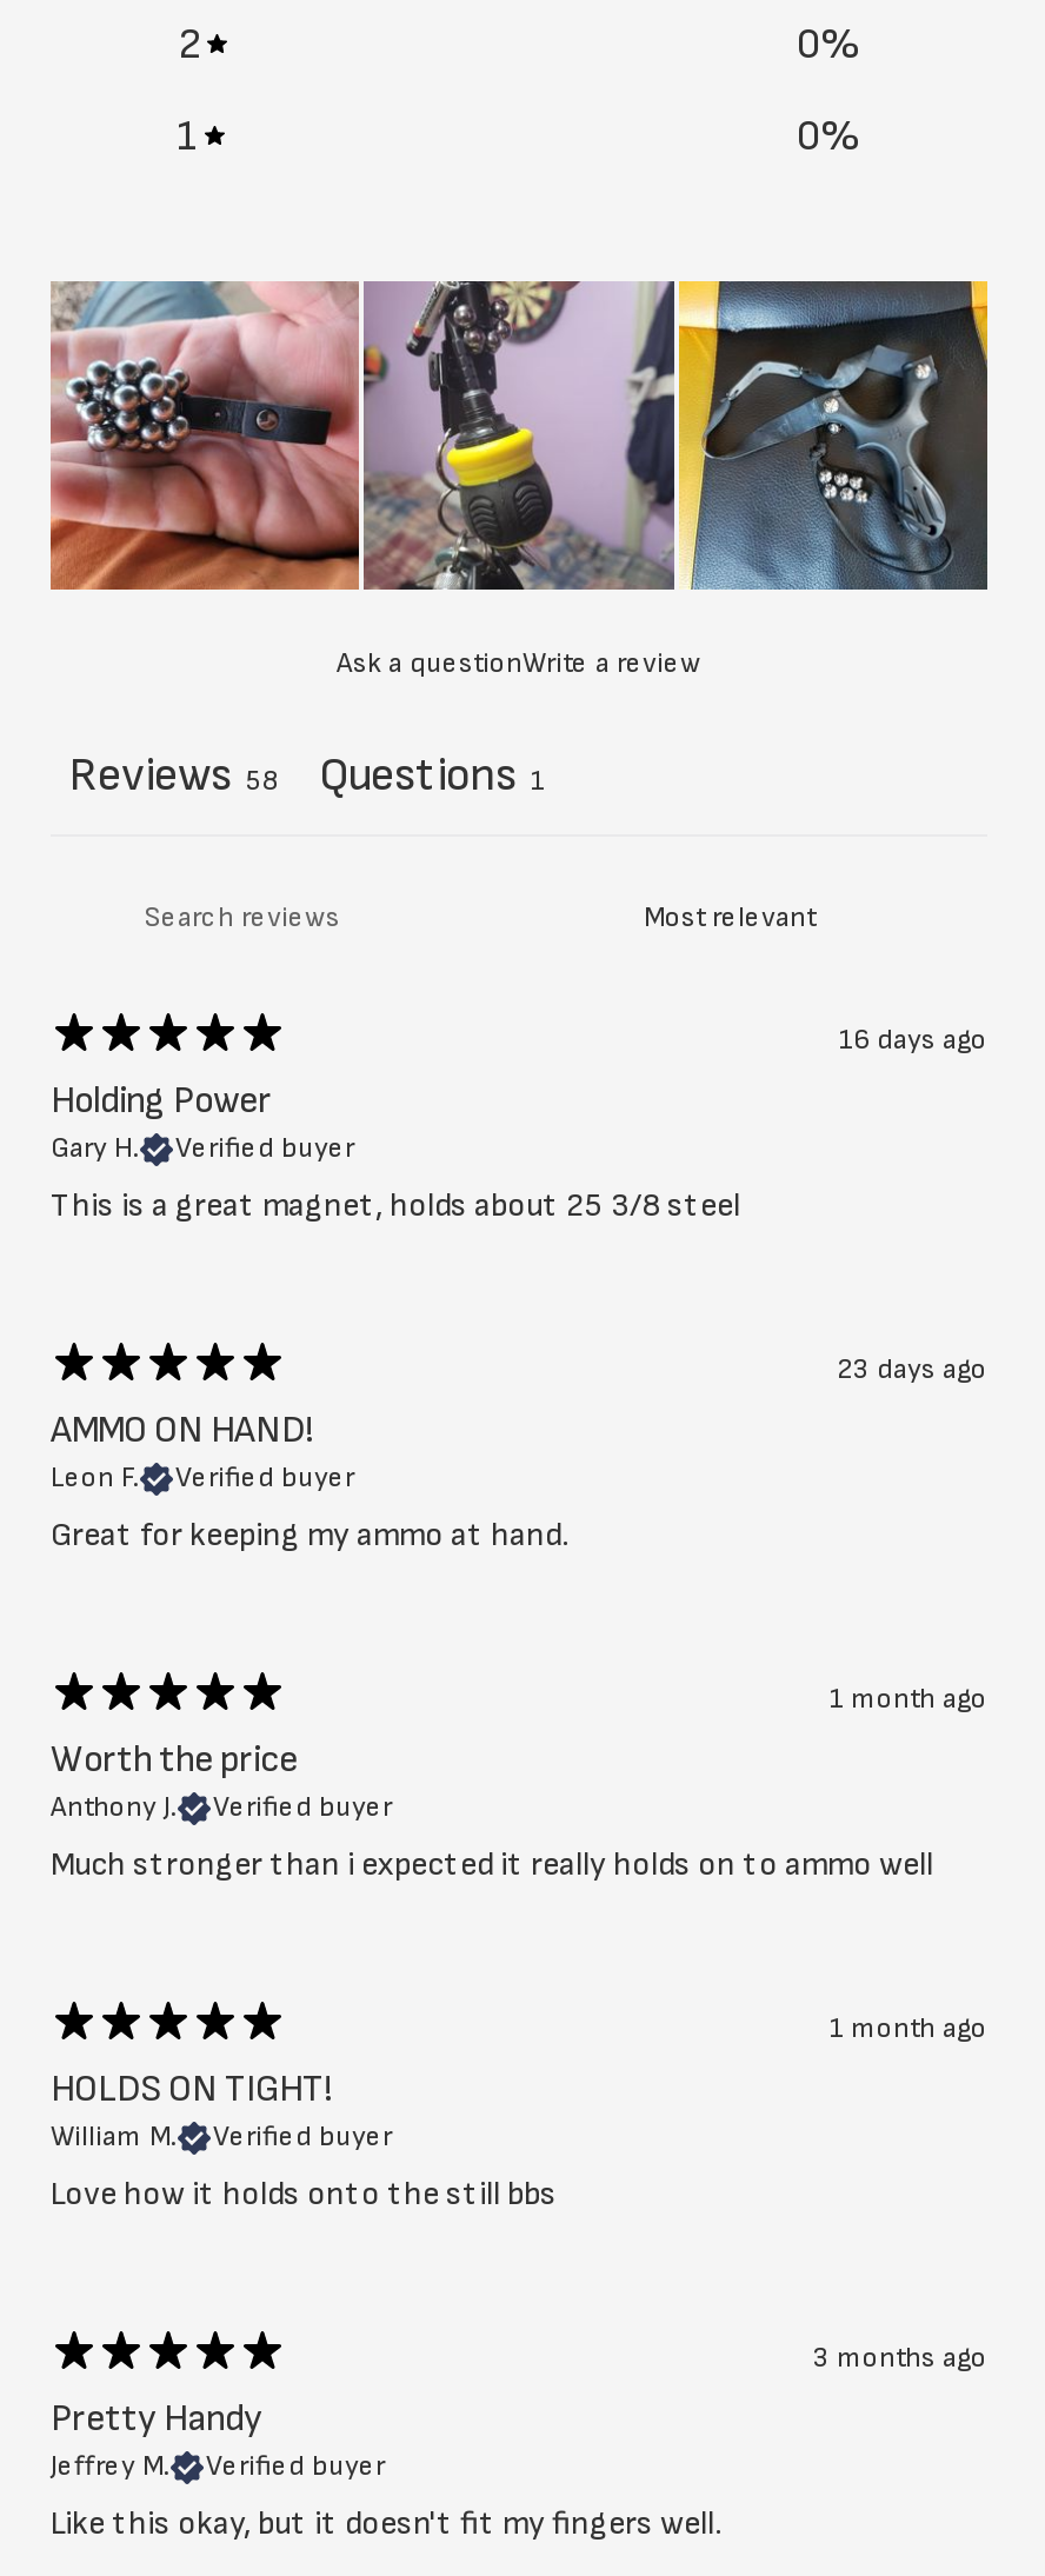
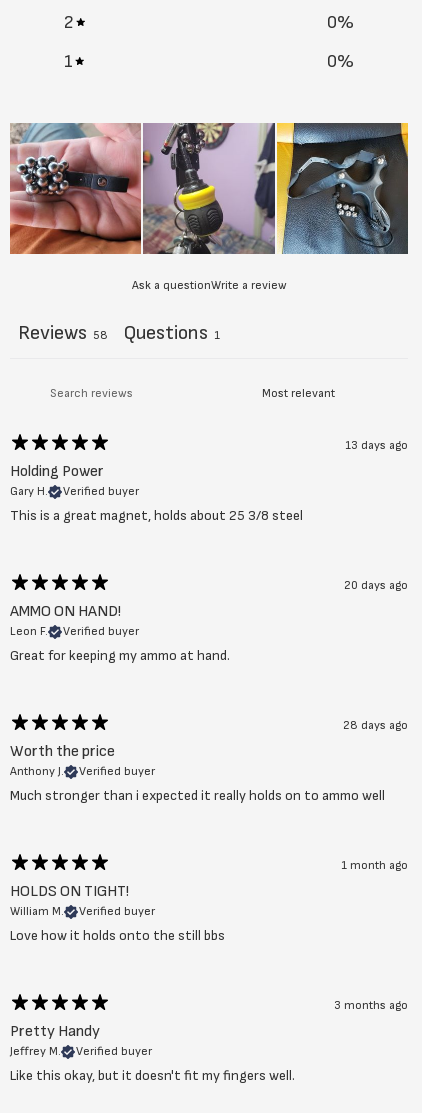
- 16 days ago
+ 13 days ago

- 23 days ago
+ 20 days ago

- 1 month ago
+ 28 days ago
